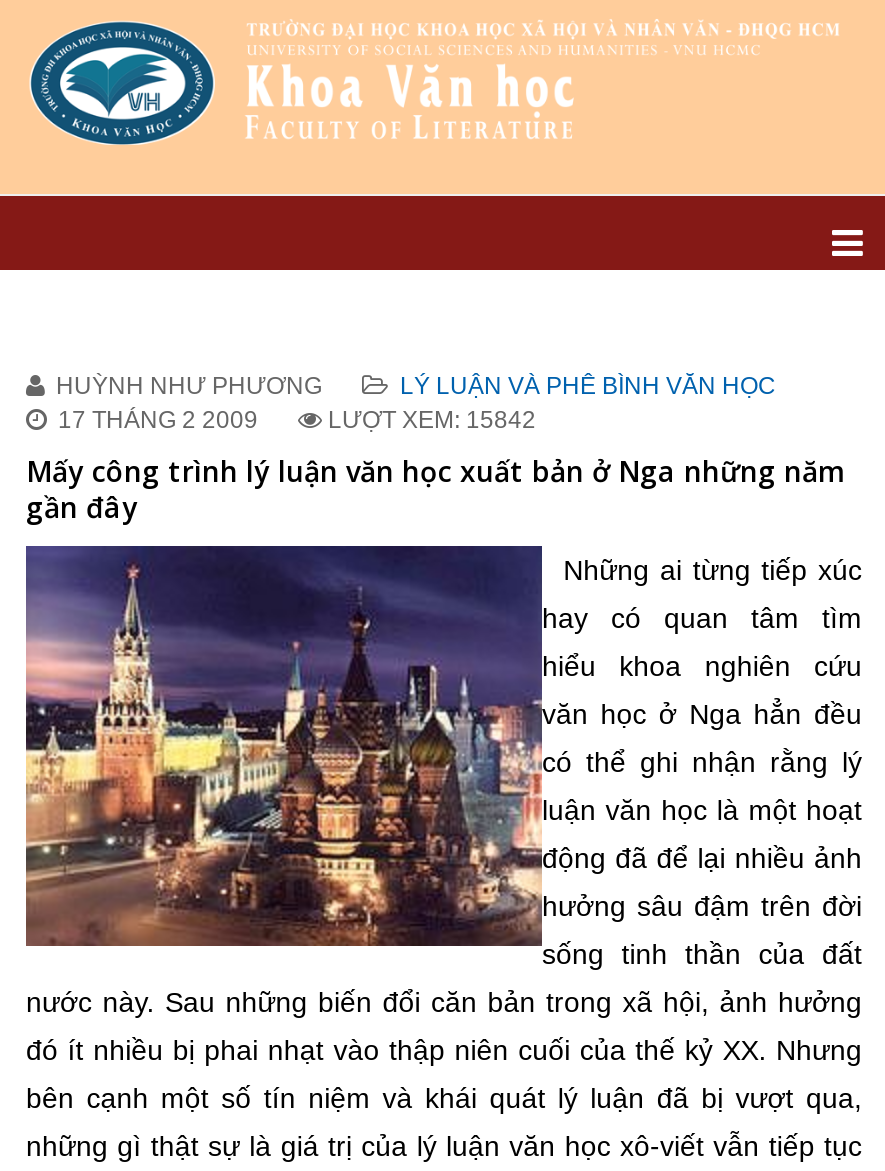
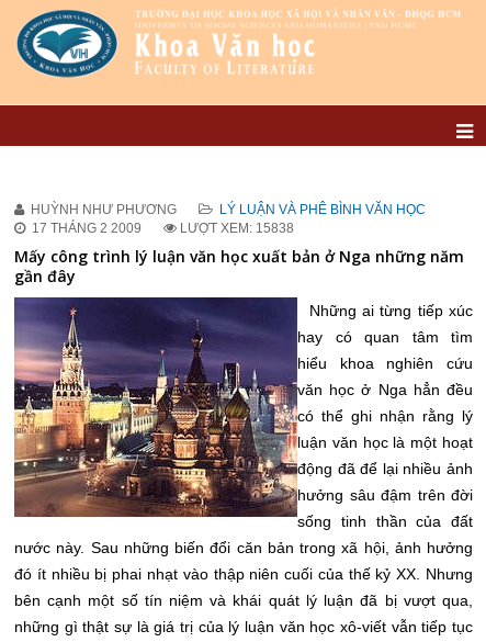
- LƯỢT XEM: 15842
+ LƯỢT XEM: 15838
